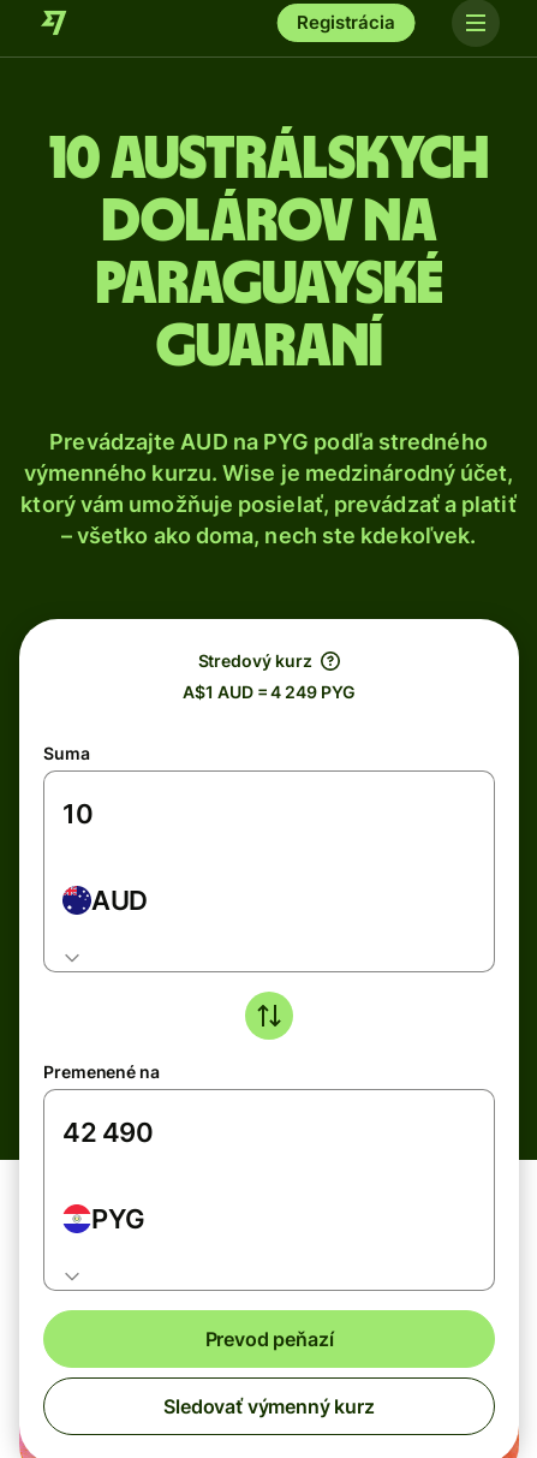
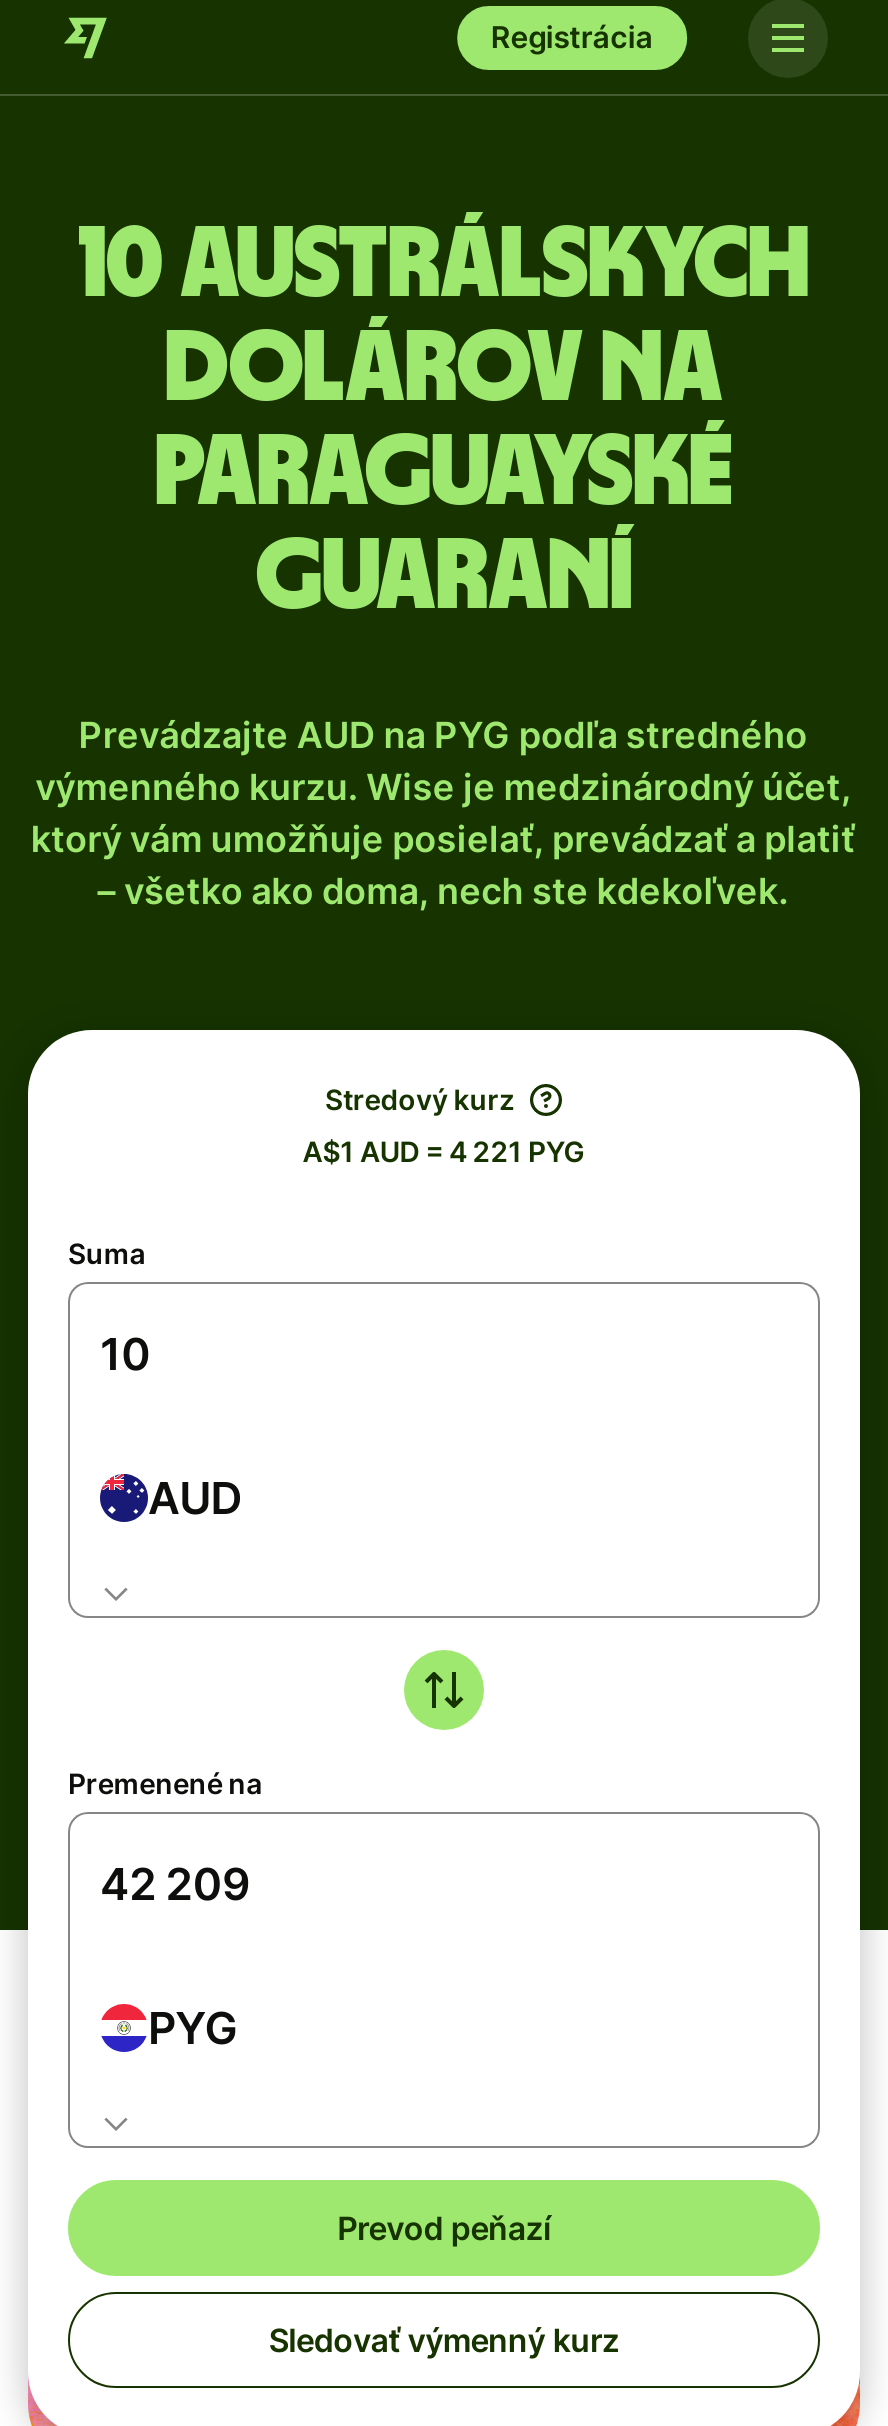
- A$1 AUD = 4 249 PYG
+ A$1 AUD = 4 221 PYG
